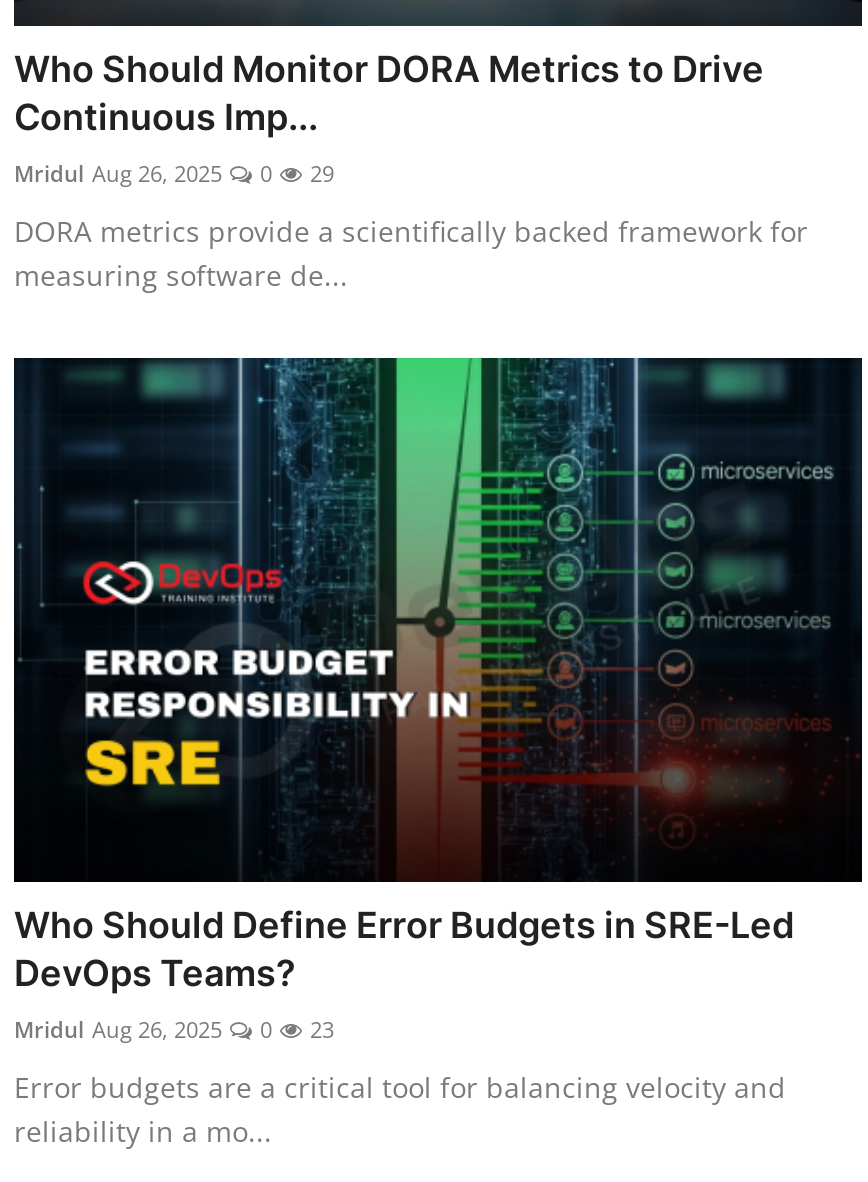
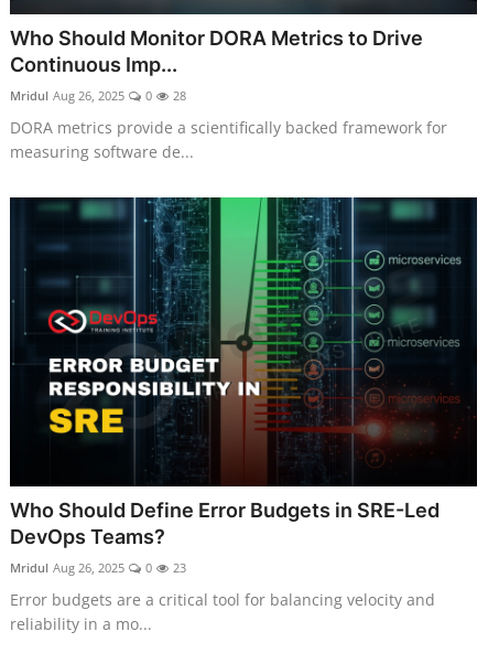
- Mridul Aug 26, 2025 0 29
+ Mridul Aug 26, 2025 0 28
